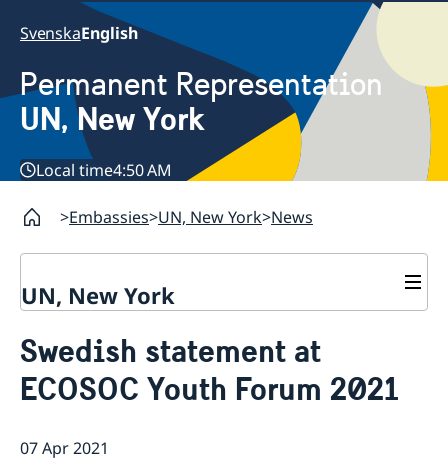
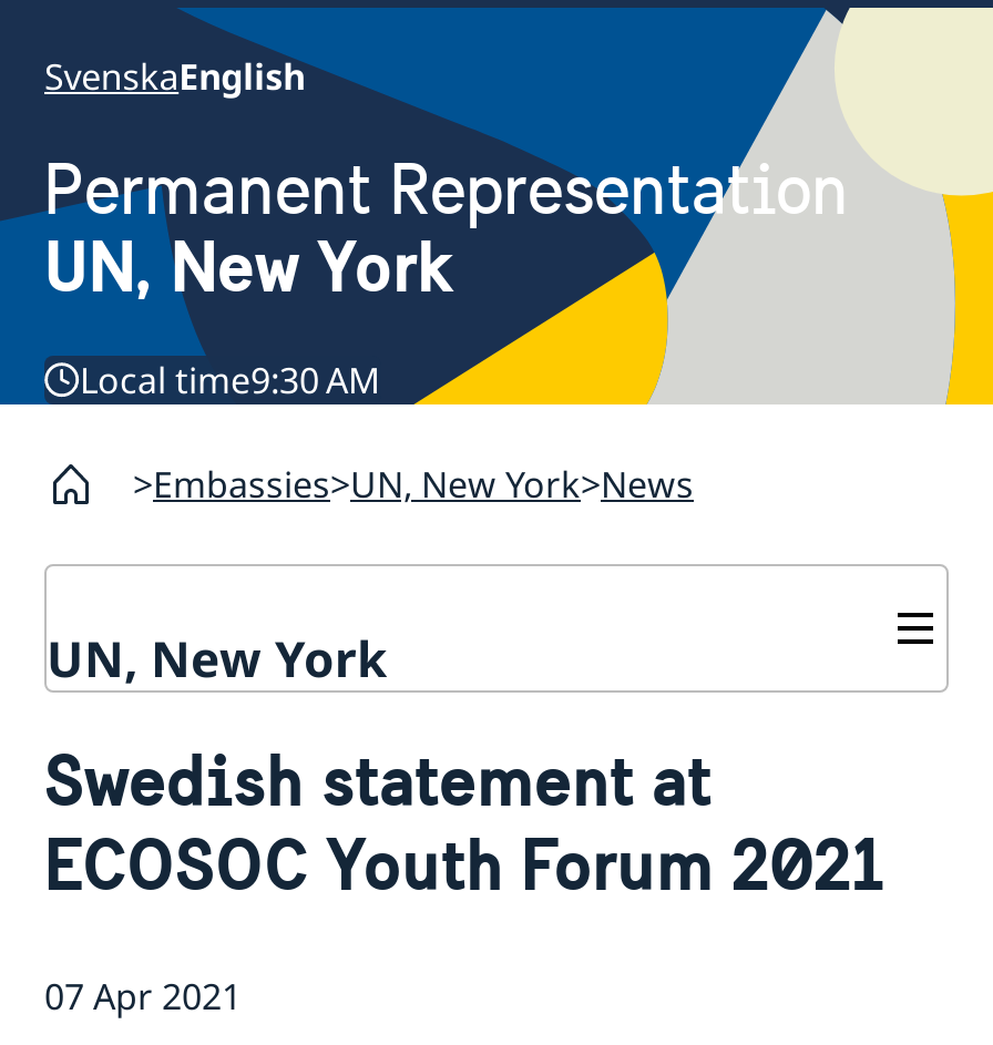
- Local time4:50 AM
+ Local time9:30 AM
